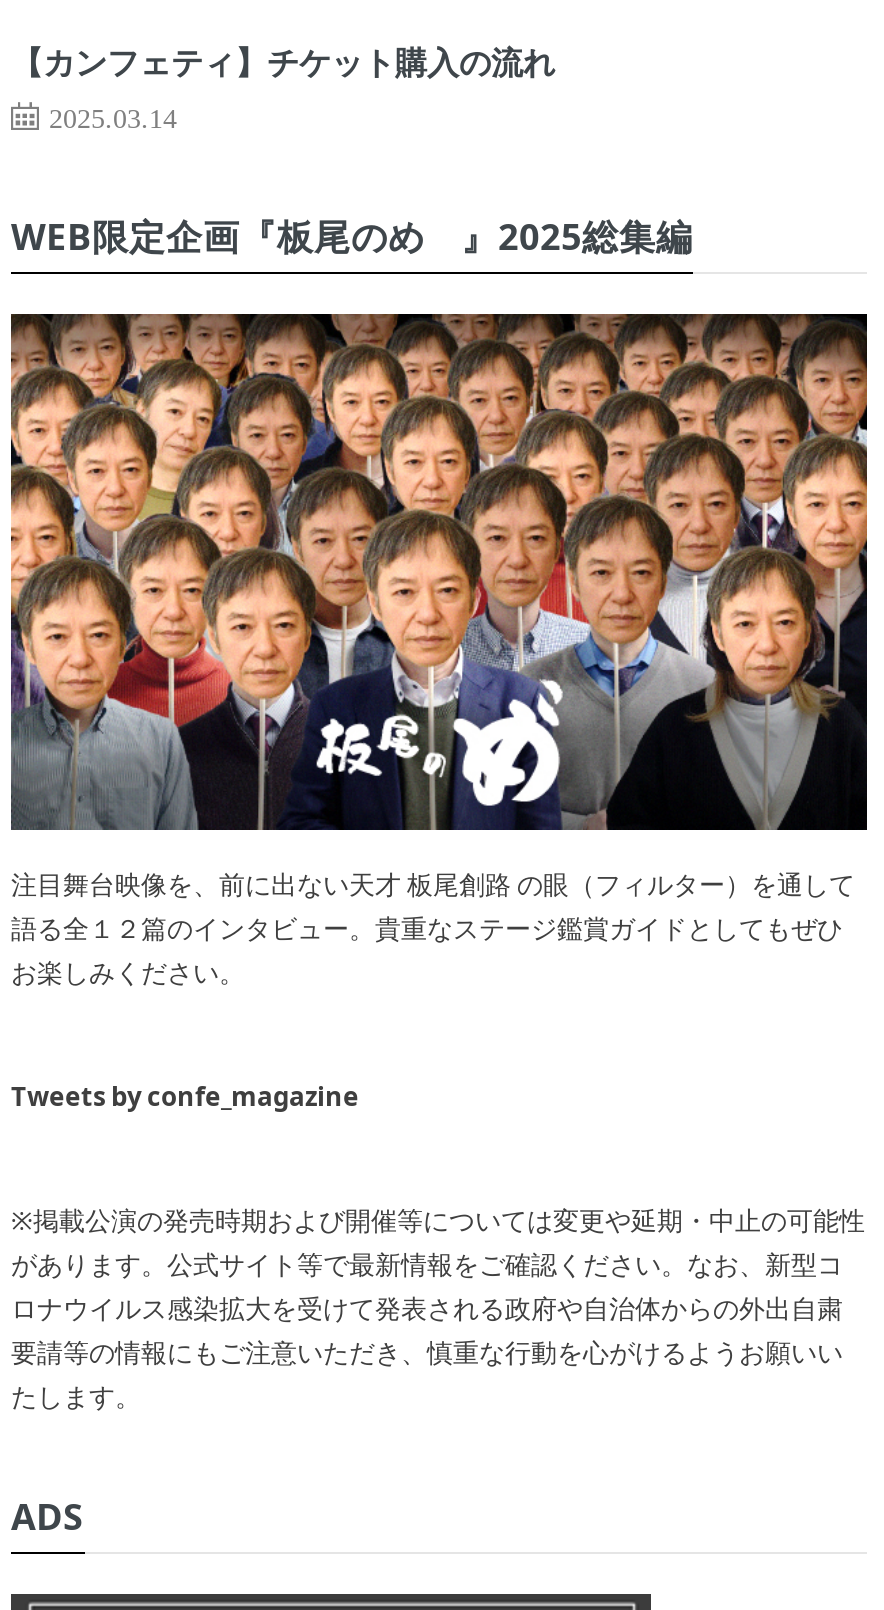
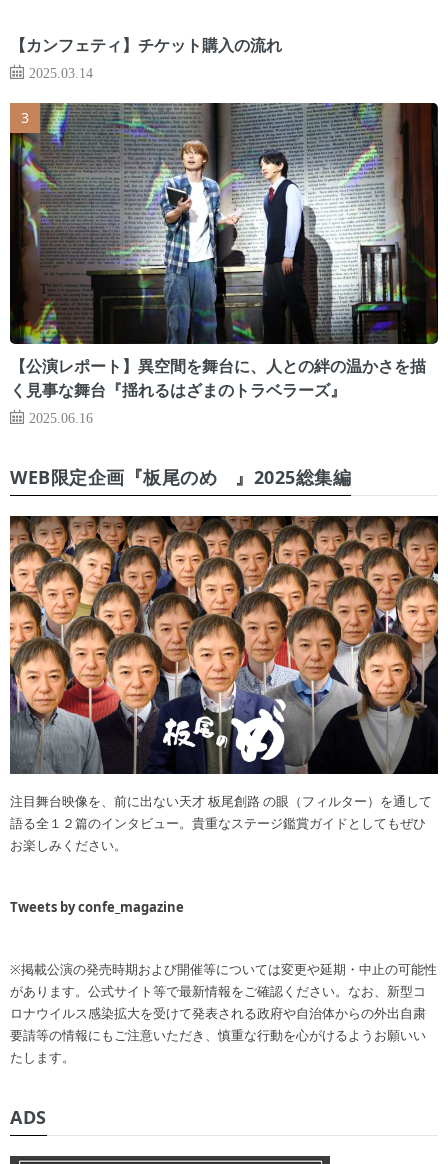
+ [image]
+ 【公演レポート】異空間を舞台に、人との絆の温かさを描
+ く見事な舞台『揺れるはざまのトラベラーズ』
+ 2025.06.16
